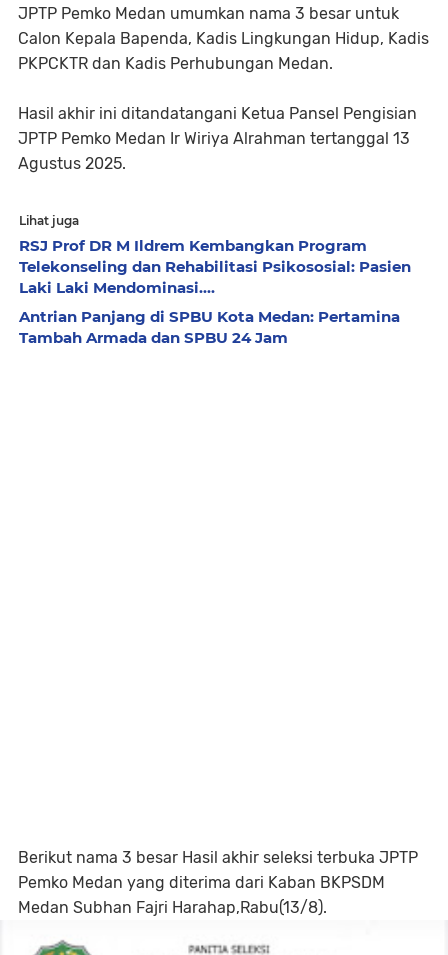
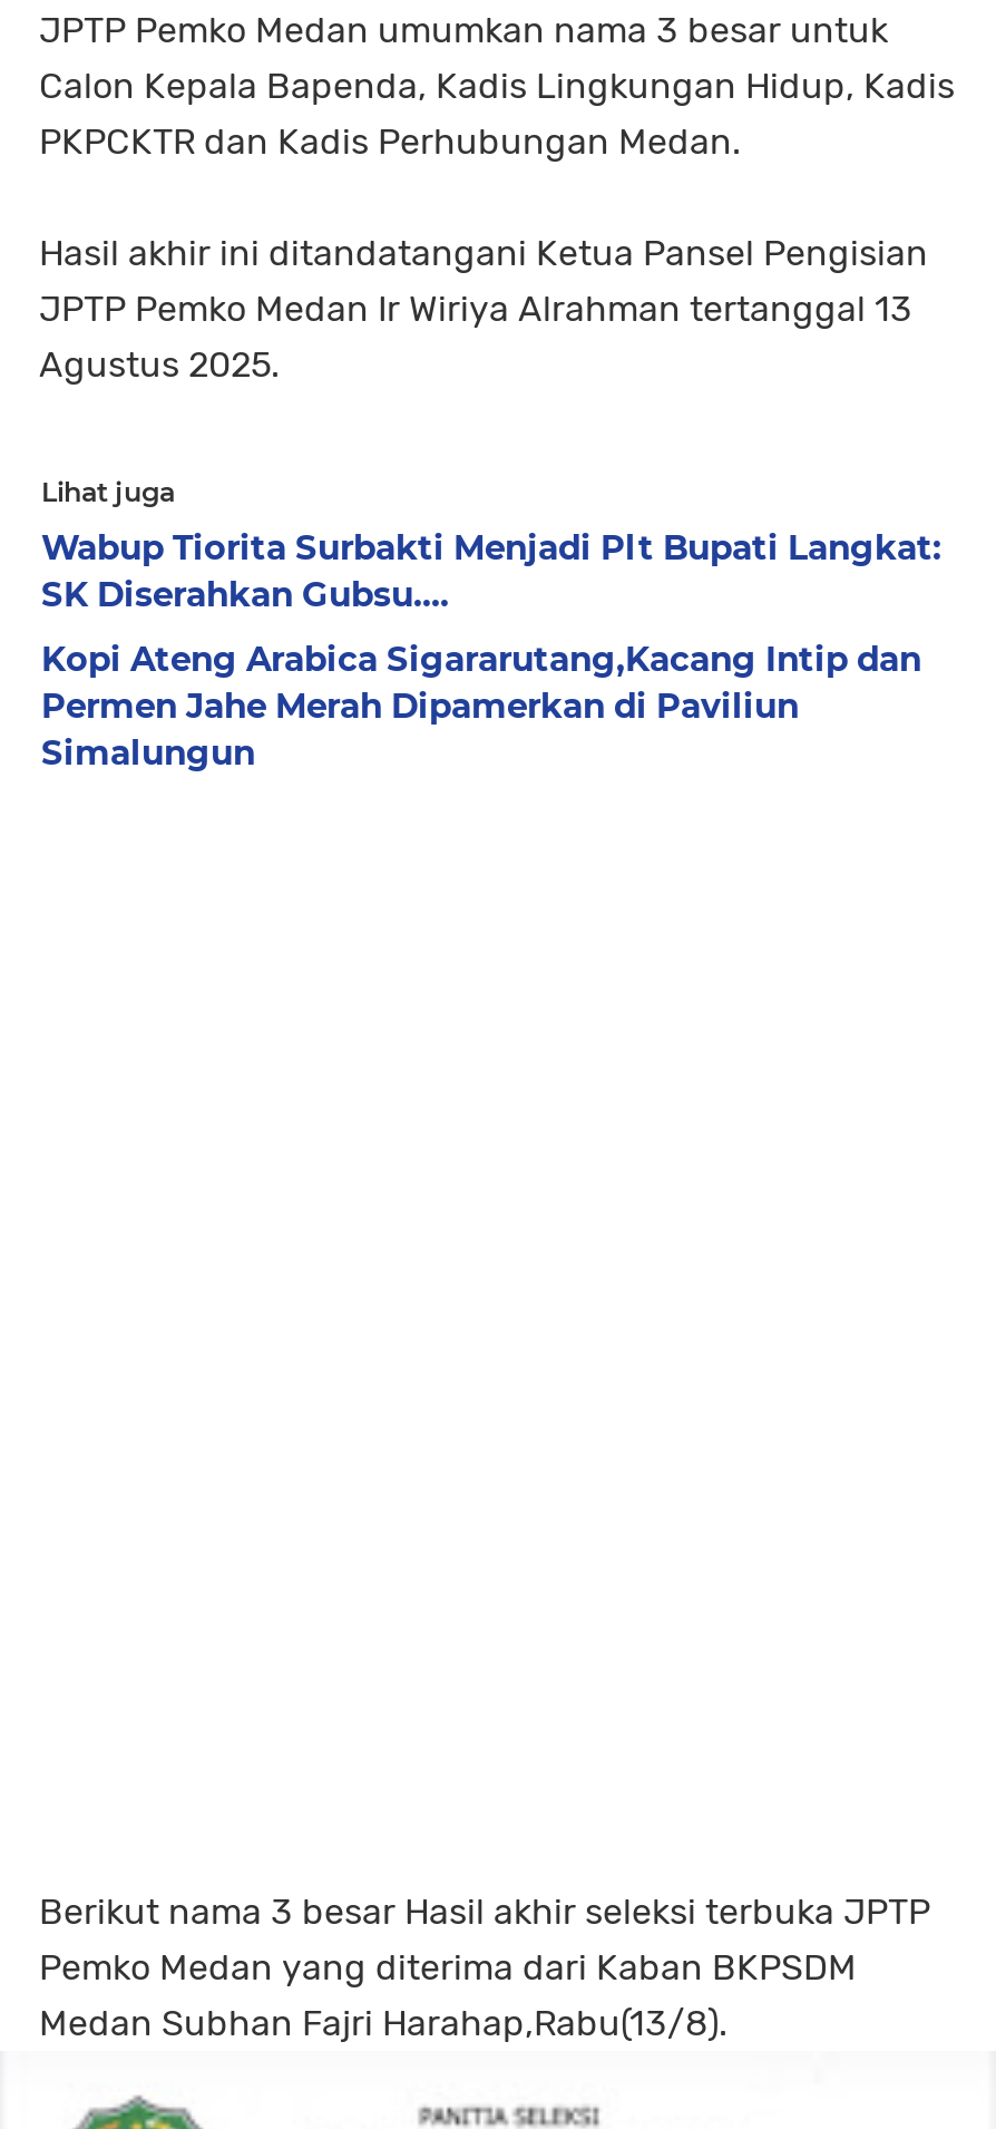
- RSJ Prof DR M Ildrem Kembangkan Program
- Telekonseling dan Rehabilitasi Psikososial: Pasien
- Laki Laki Mendominasi....
+ Wabup Tiorita Surbakti Menjadi Plt Bupati Langkat:
+ SK Diserahkan Gubsu....

- Antrian Panjang di SPBU Kota Medan: Pertamina
- Tambah Armada dan SPBU 24 Jam
+ Kopi Ateng Arabica Sigararutang,Kacang Intip dan
+ Permen Jahe Merah Dipamerkan di Paviliun
+ Simalungun
